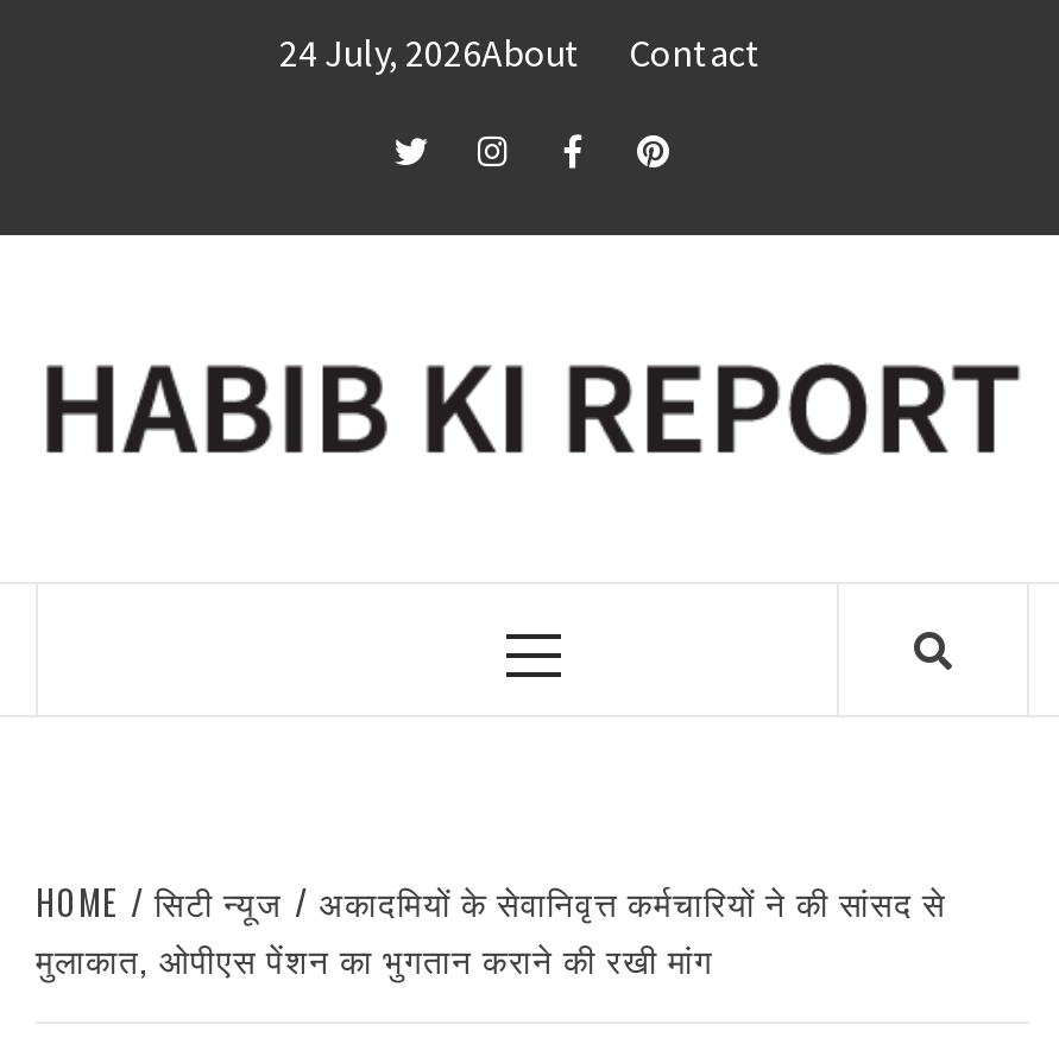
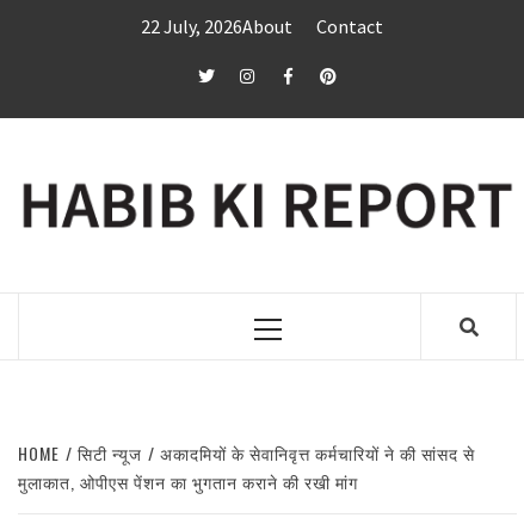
- 24 July, 2026About Contact
+ 22 July, 2026About Contact
